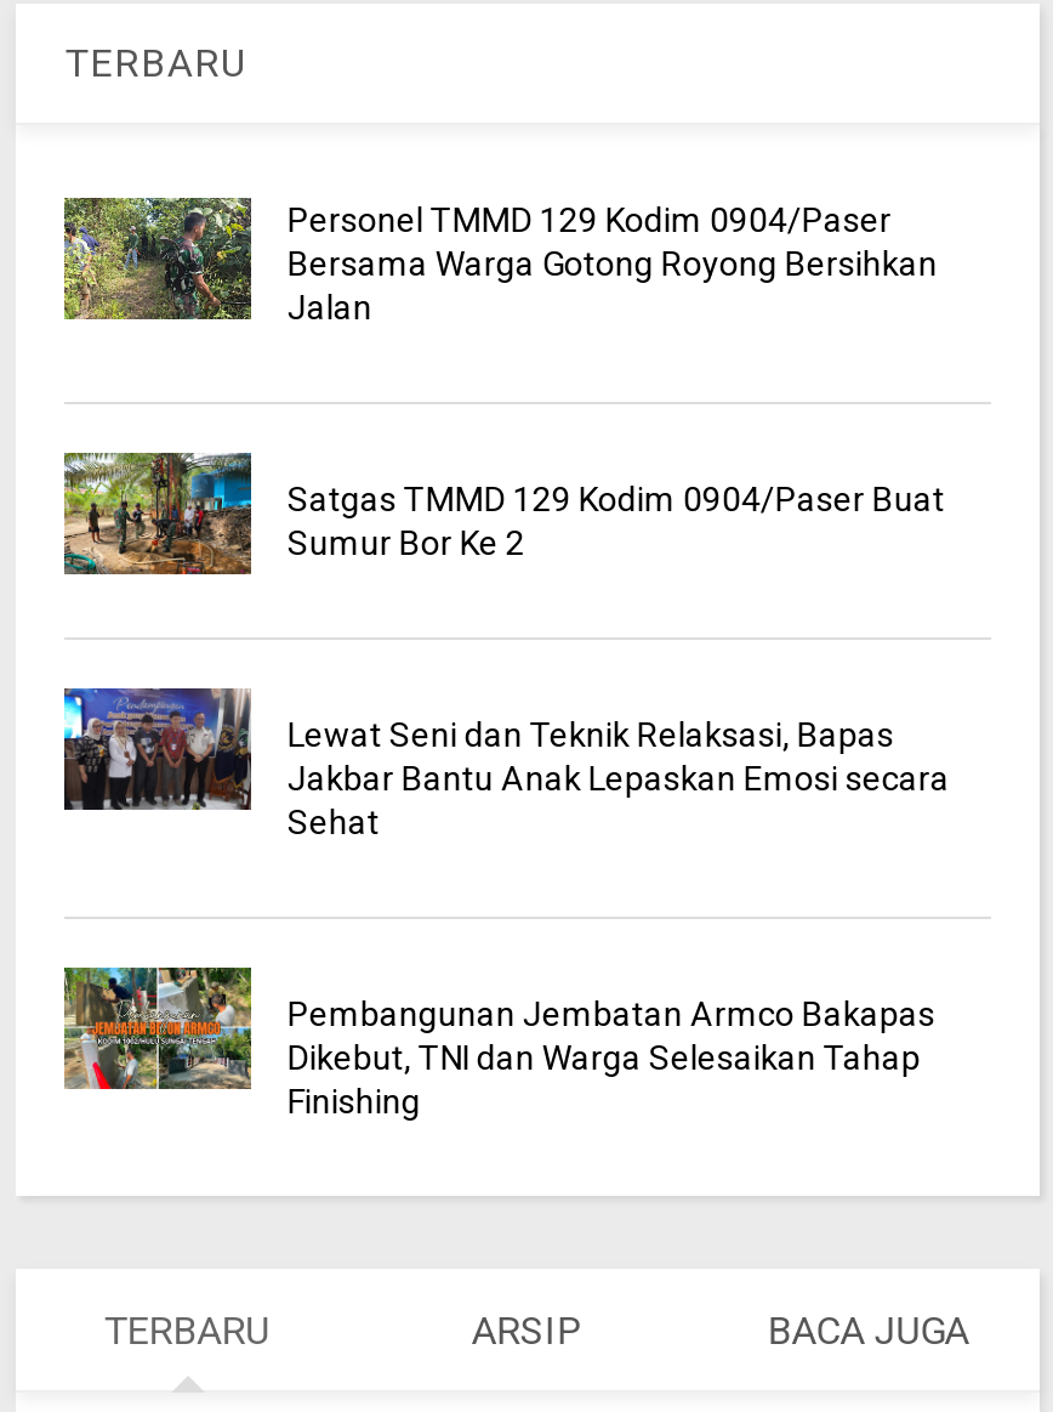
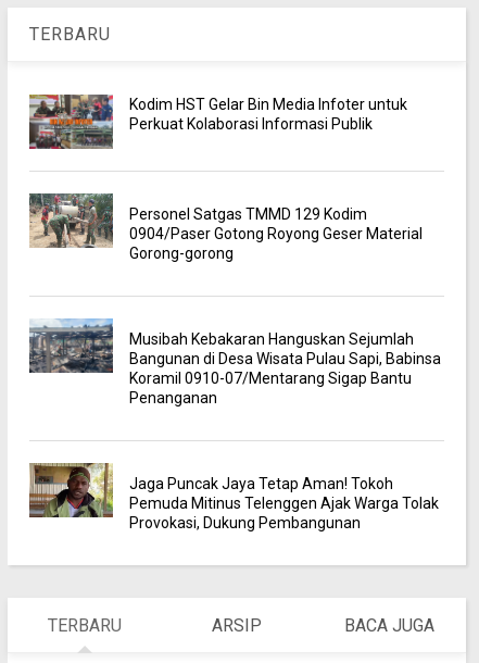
- [image]
- Personel TMMD 129 Kodim 0904/Paser
- Bersama Warga Gotong Royong Bersihkan
- Jalan
+ [image]
+ Kodim HST Gelar Bin Media Infoter untuk
+ Perkuat Kolaborasi Informasi Publik

- [image]
- Satgas TMMD 129 Kodim 0904/Paser Buat
- Sumur Bor Ke 2
+ [image]
+ Personel Satgas TMMD 129 Kodim
+ 0904/Paser Gotong Royong Geser Material
+ Gorong-gorong

- [image]
- Lewat Seni dan Teknik Relaksasi, Bapas
- Jakbar Bantu Anak Lepaskan Emosi secara
- Sehat
+ [image]
+ Musibah Kebakaran Hanguskan Sejumlah
+ Bangunan di Desa Wisata Pulau Sapi, Babinsa
+ Koramil 0910-07/Mentarang Sigap Bantu
+ Penanganan

- [image]
- Pembangunan Jembatan Armco Bakapas
- Dikebut, TNI dan Warga Selesaikan Tahap
- Finishing
+ [image]
+ Jaga Puncak Jaya Tetap Aman! Tokoh
+ Pemuda Mitinus Telenggen Ajak Warga Tolak
+ Provokasi, Dukung Pembangunan
